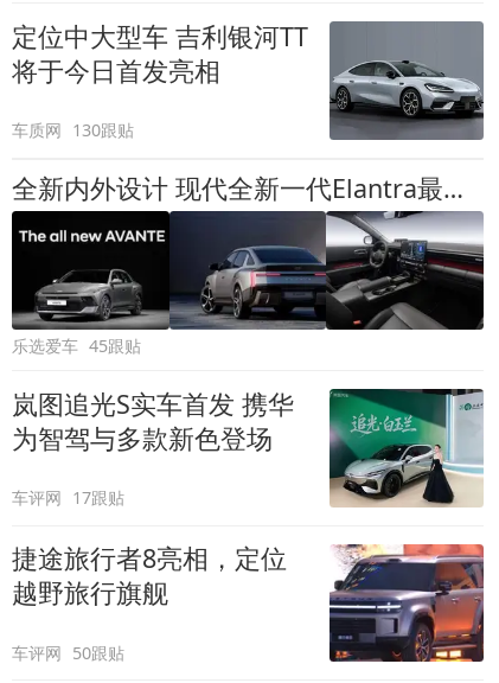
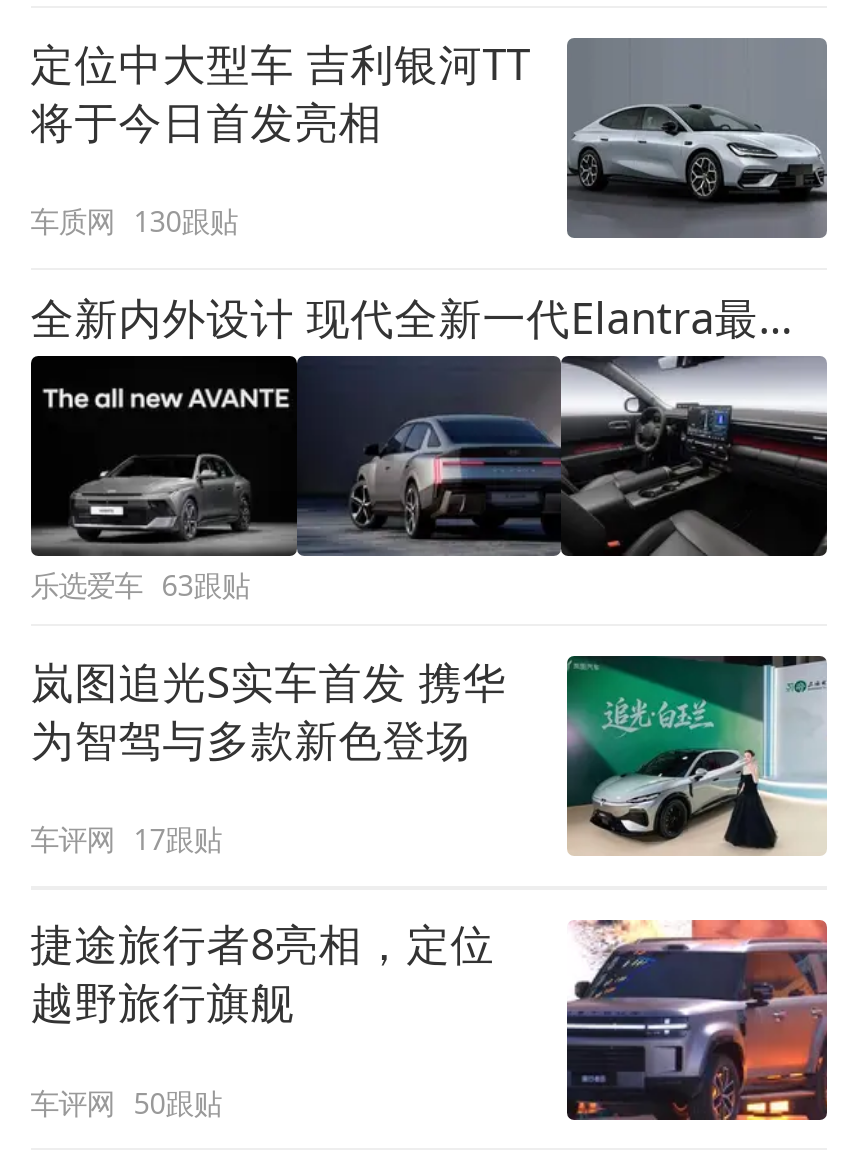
- 乐选爱车 45跟贴
+ 乐选爱车 63跟贴
